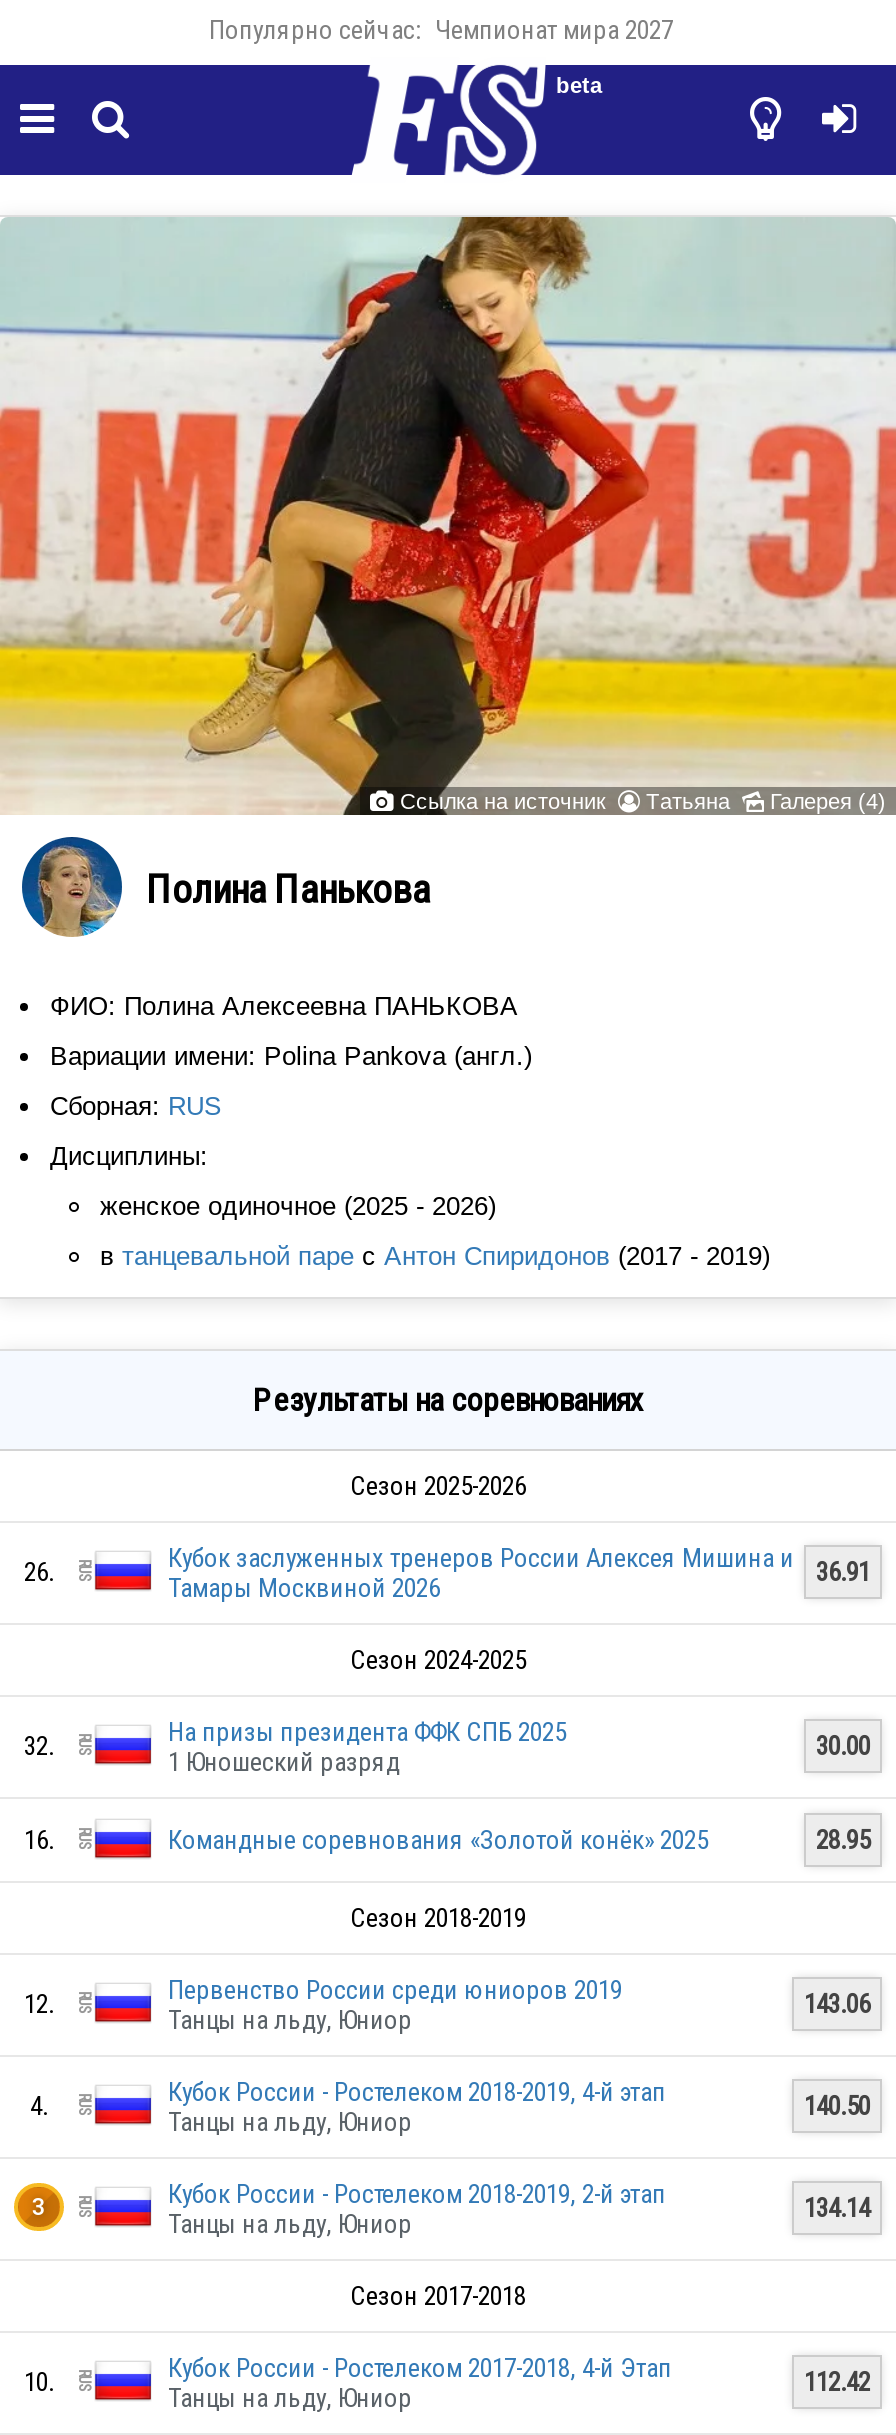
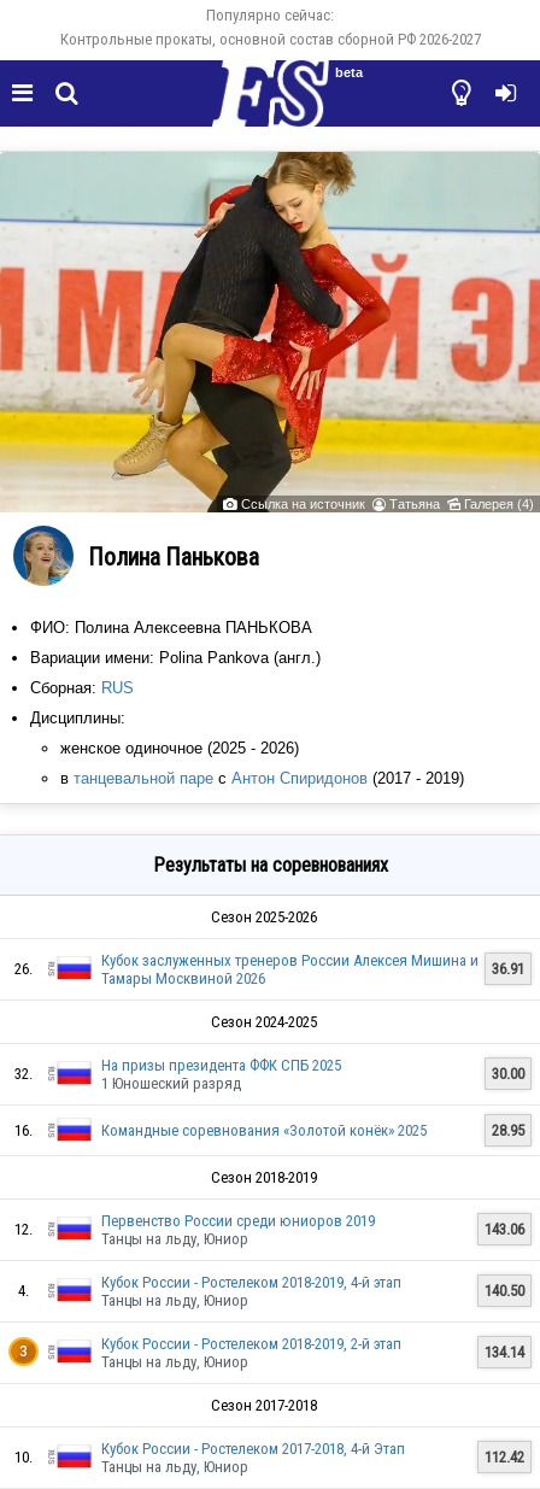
- Популярно сейчас: Чемпионат мира 2027
+ Популярно сейчас:
+ Контрольные прокаты, основной состав сборной РФ 2026-2027
